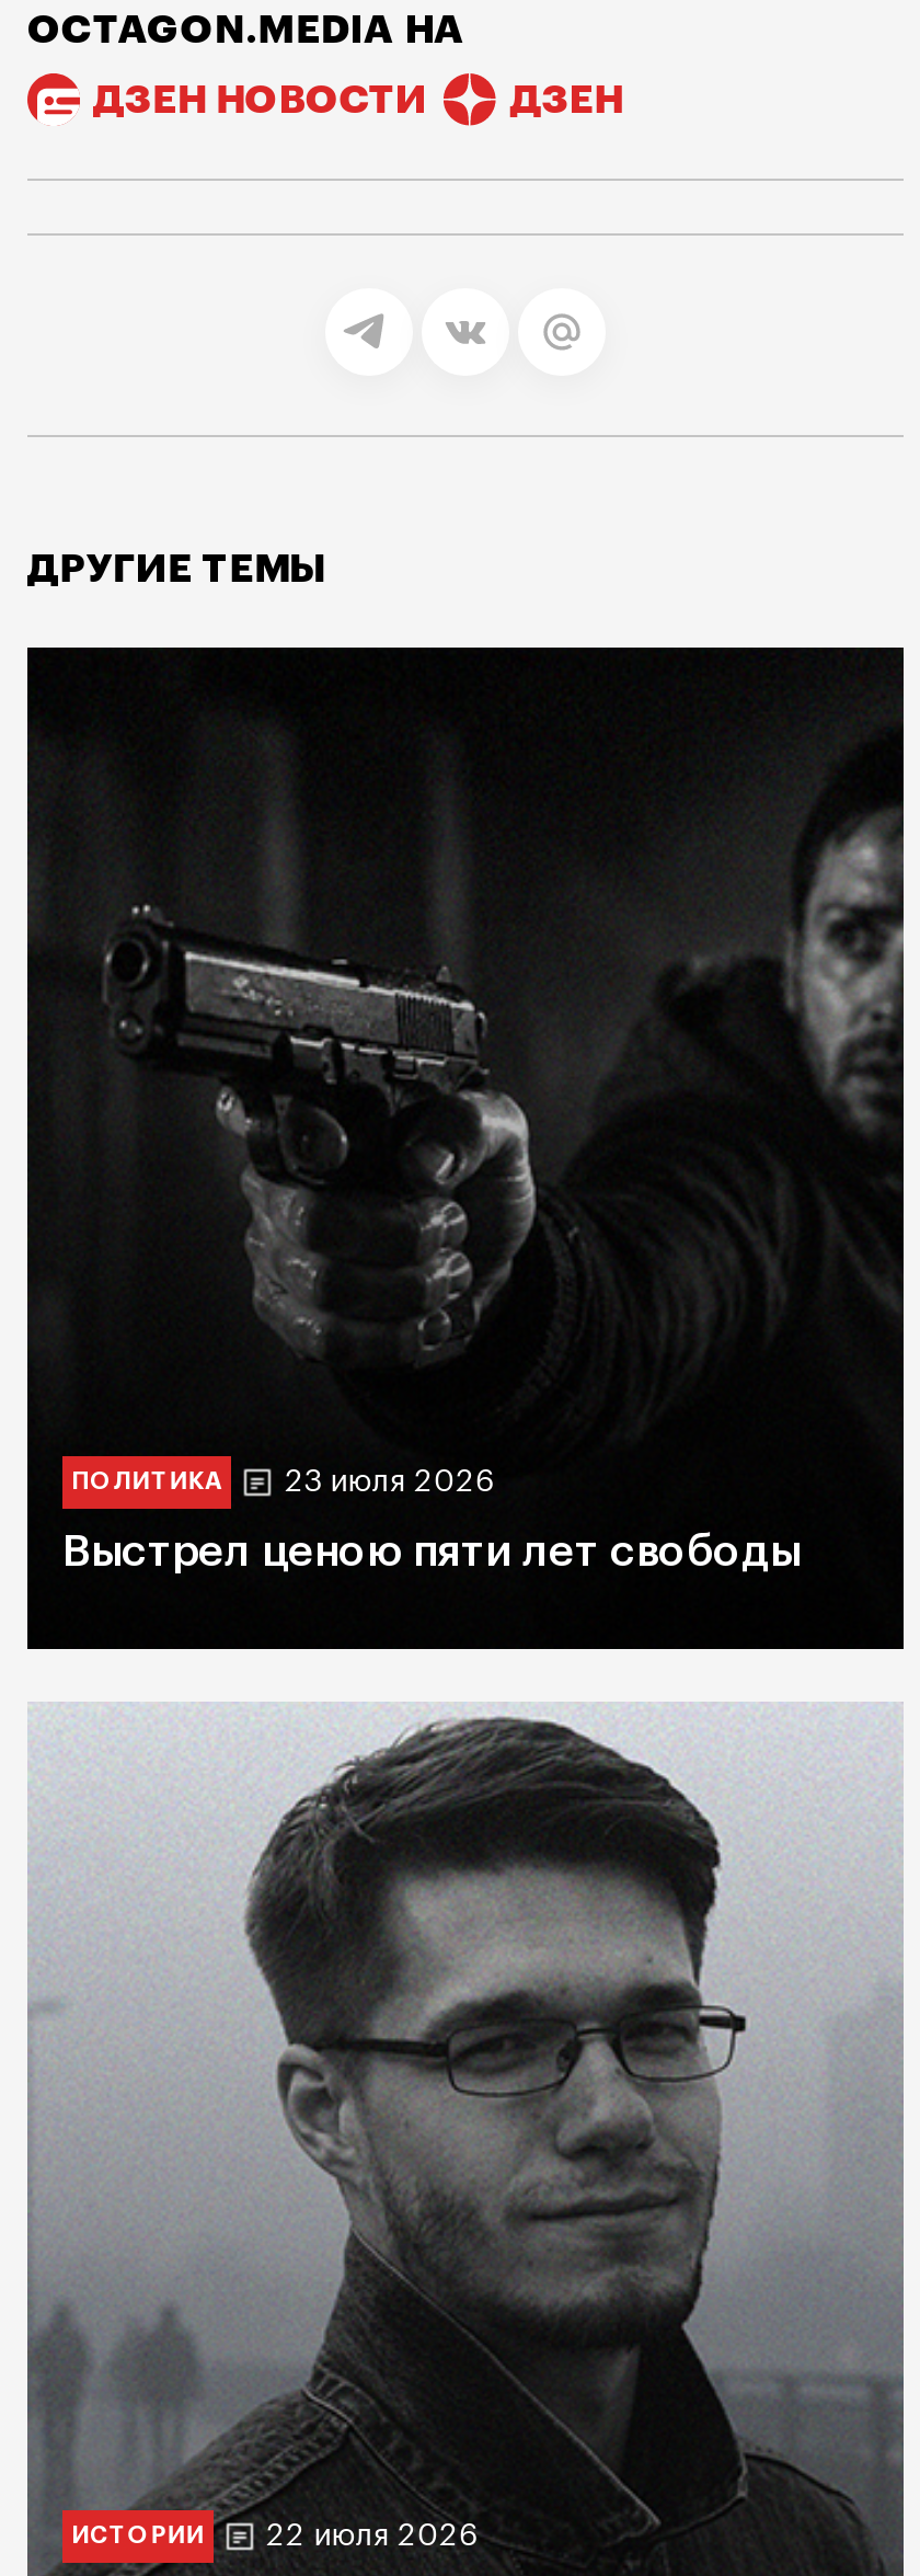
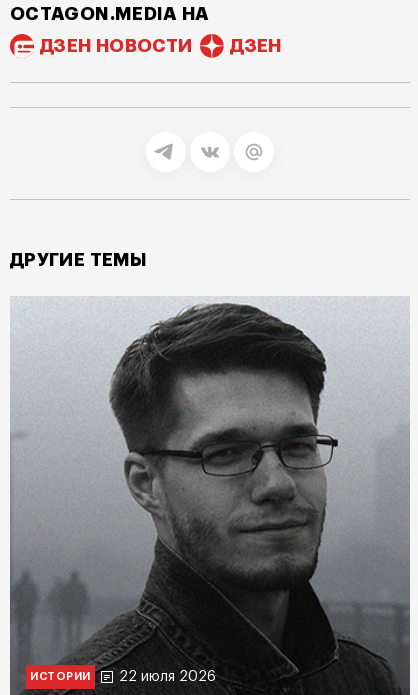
- [image]
- ПОЛИТИКА
- 23 июля 2026
- Выстрел ценою пяти лет свободы
